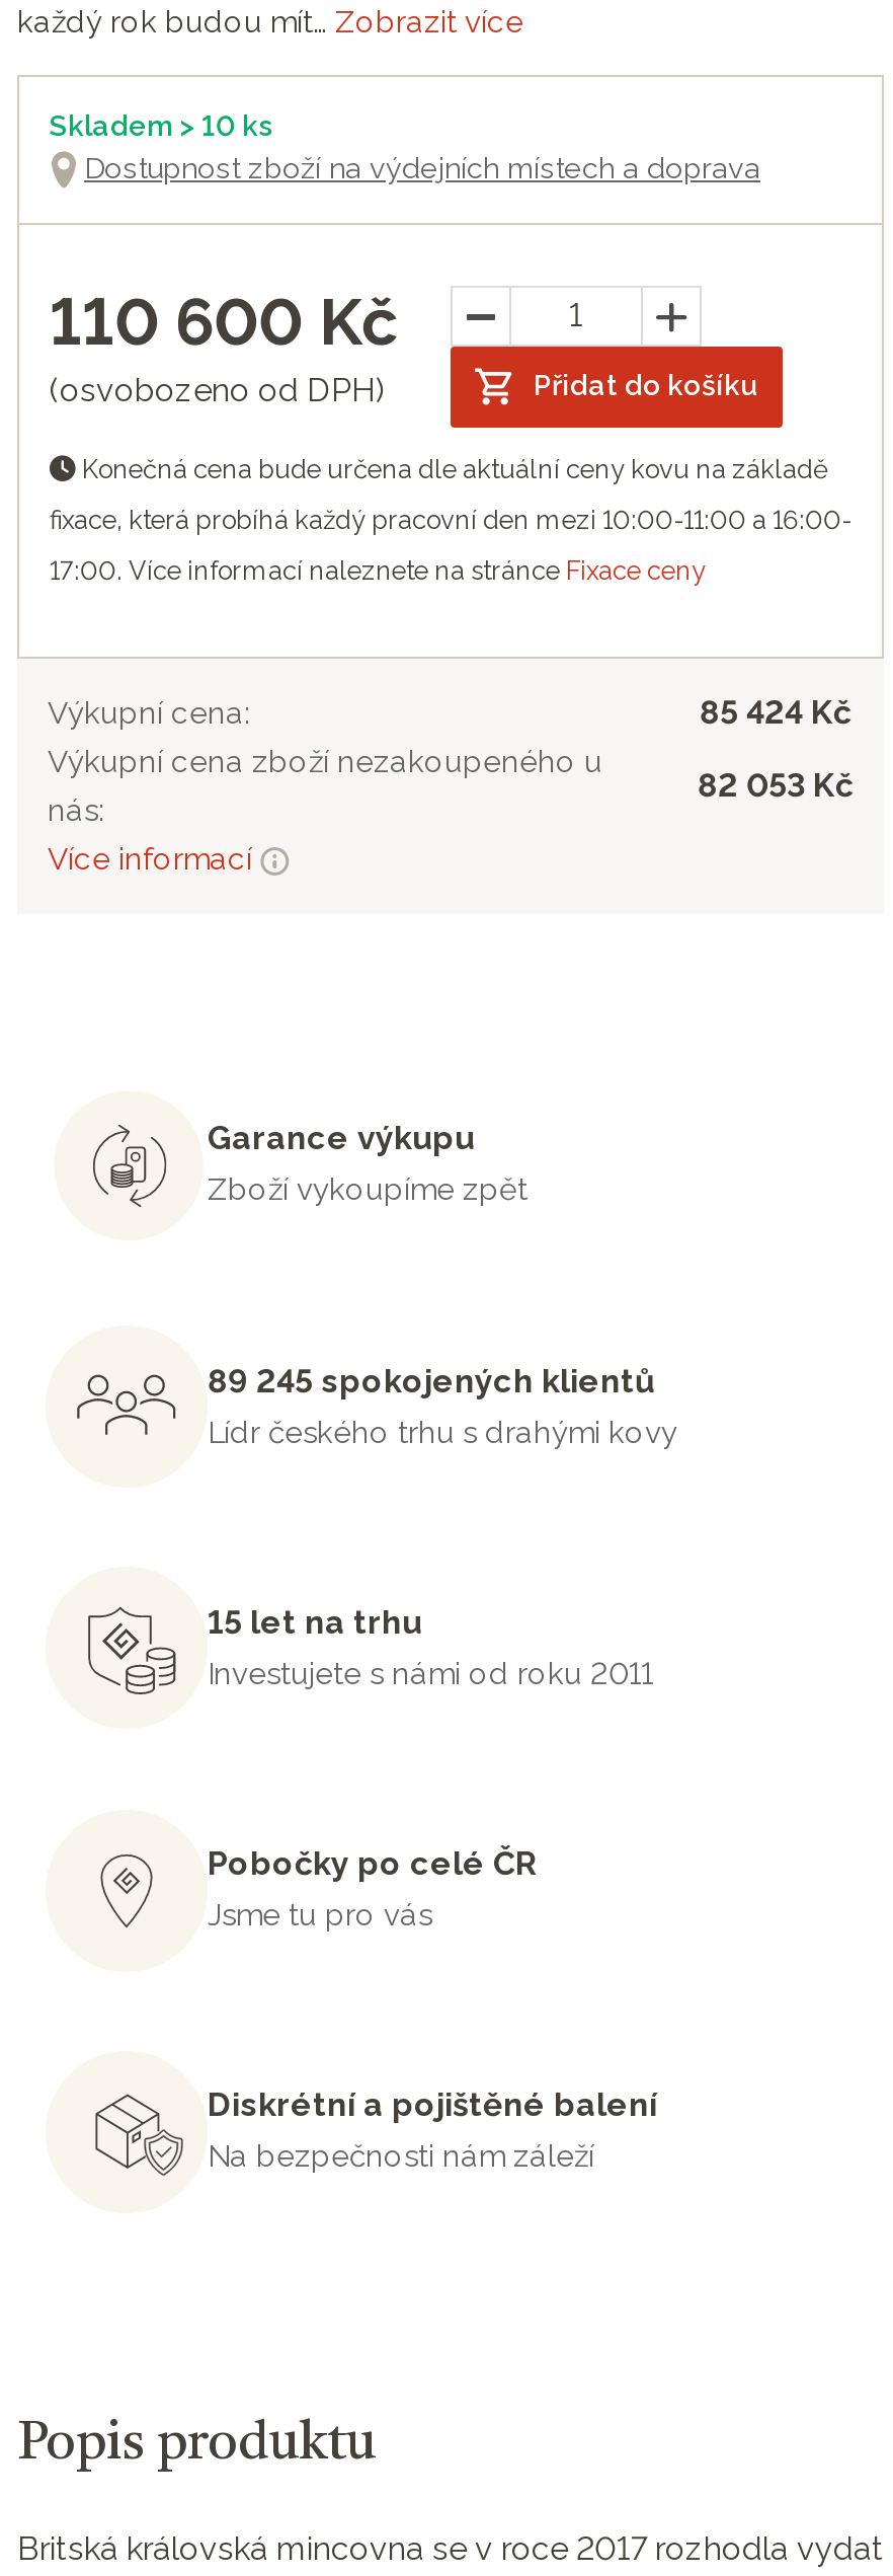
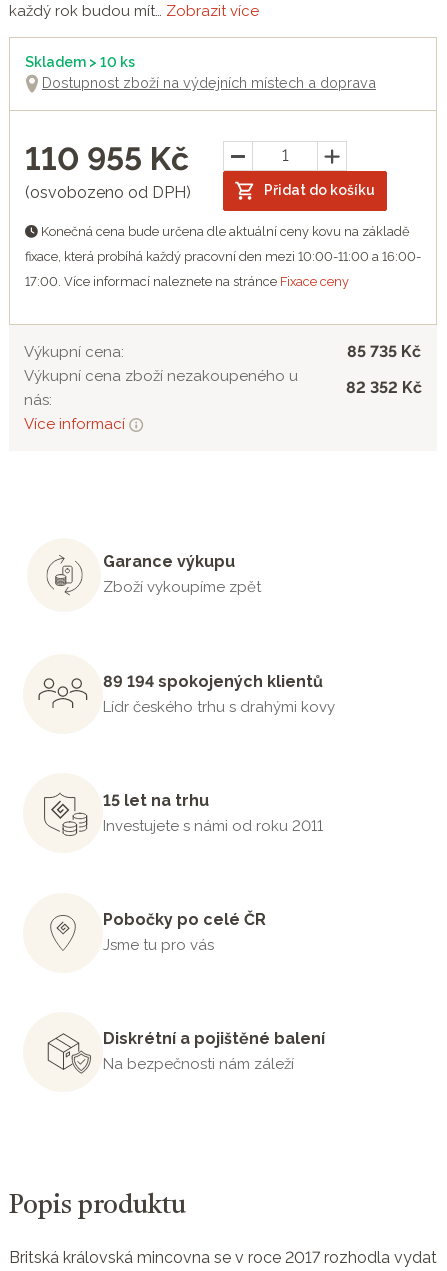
- 110 600 Kč
+ 110 955 Kč

- 85 424 Kč
+ 85 735 Kč

- 82 053 Kč
+ 82 352 Kč

- 89 245 spokojených klientů
+ 89 194 spokojených klientů
